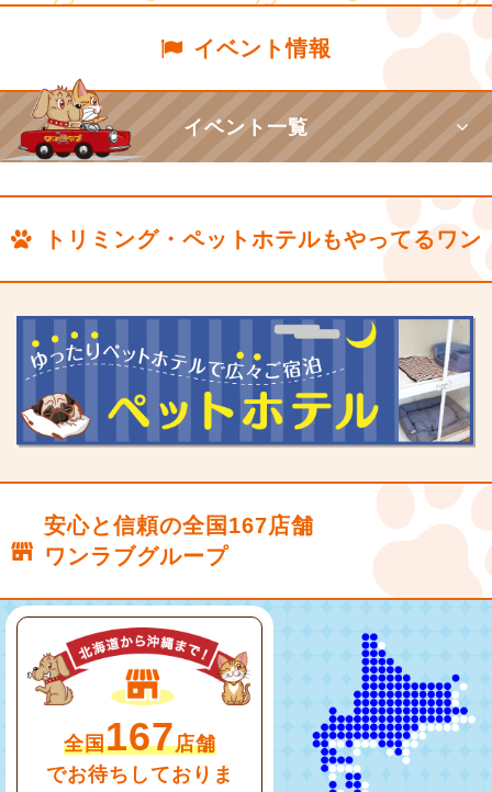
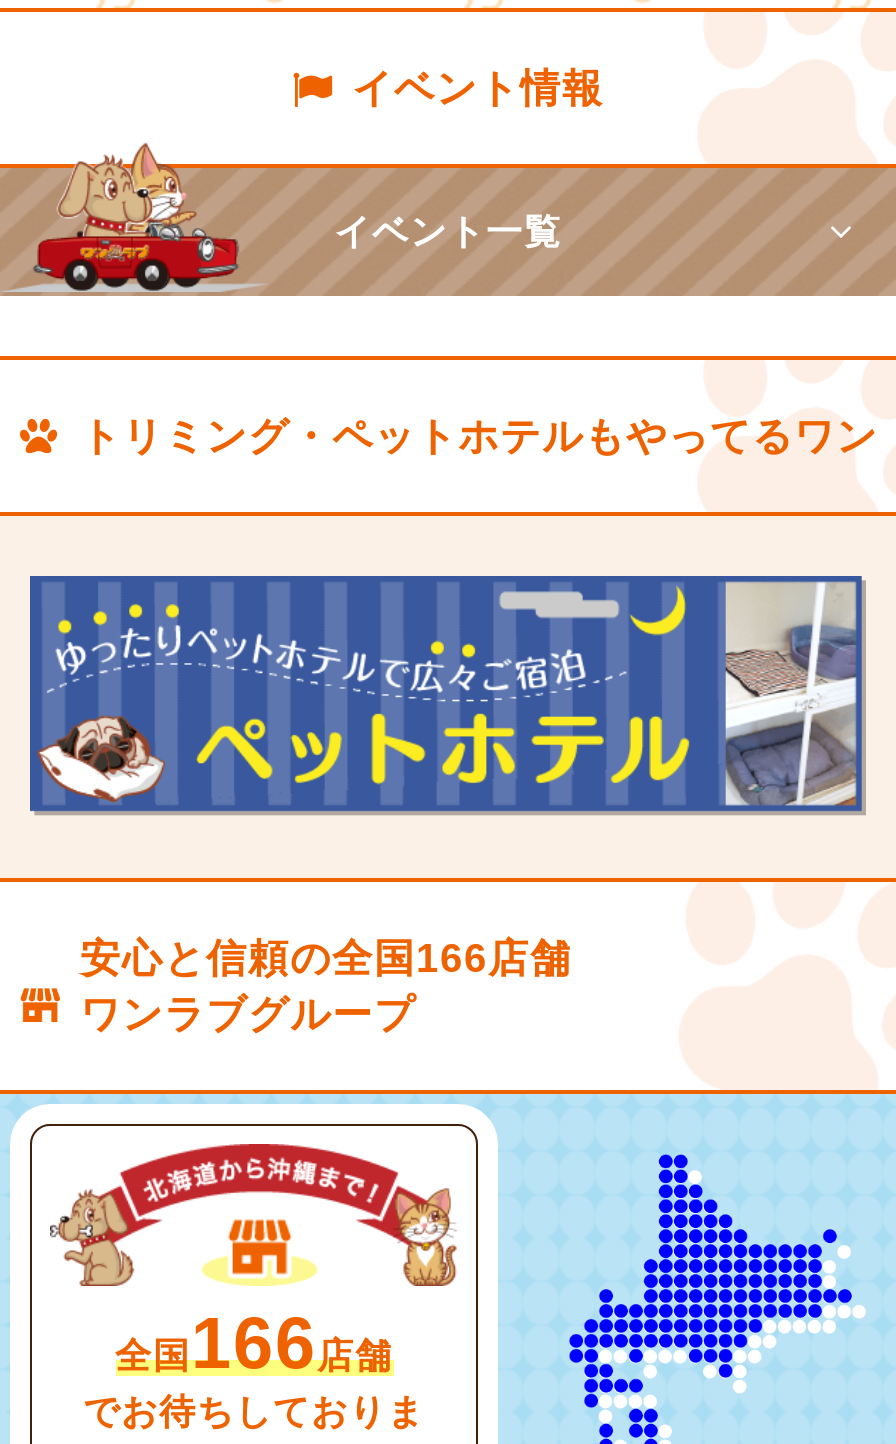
- 安心と信頼の全国167店舗
+ 安心と信頼の全国166店舗

- 全国167店舗
+ 全国166店舗
